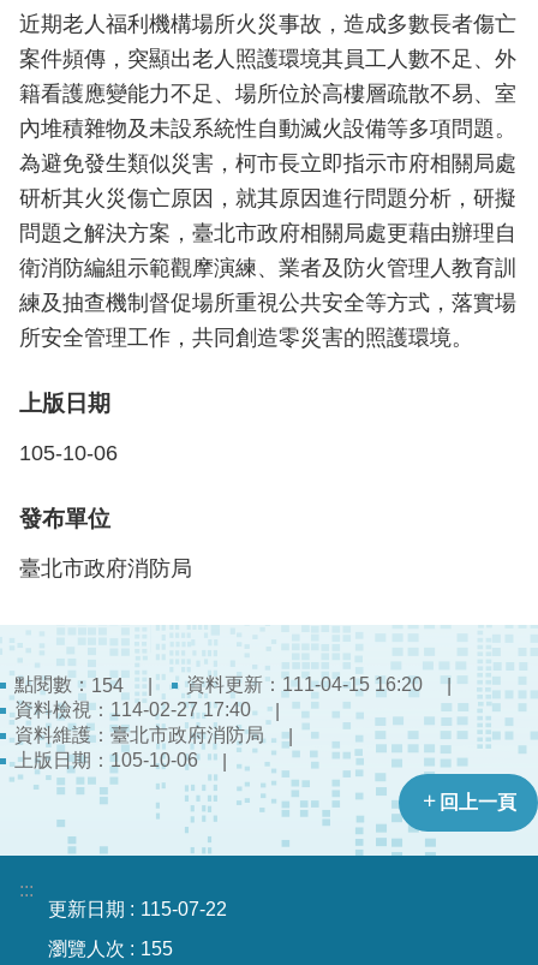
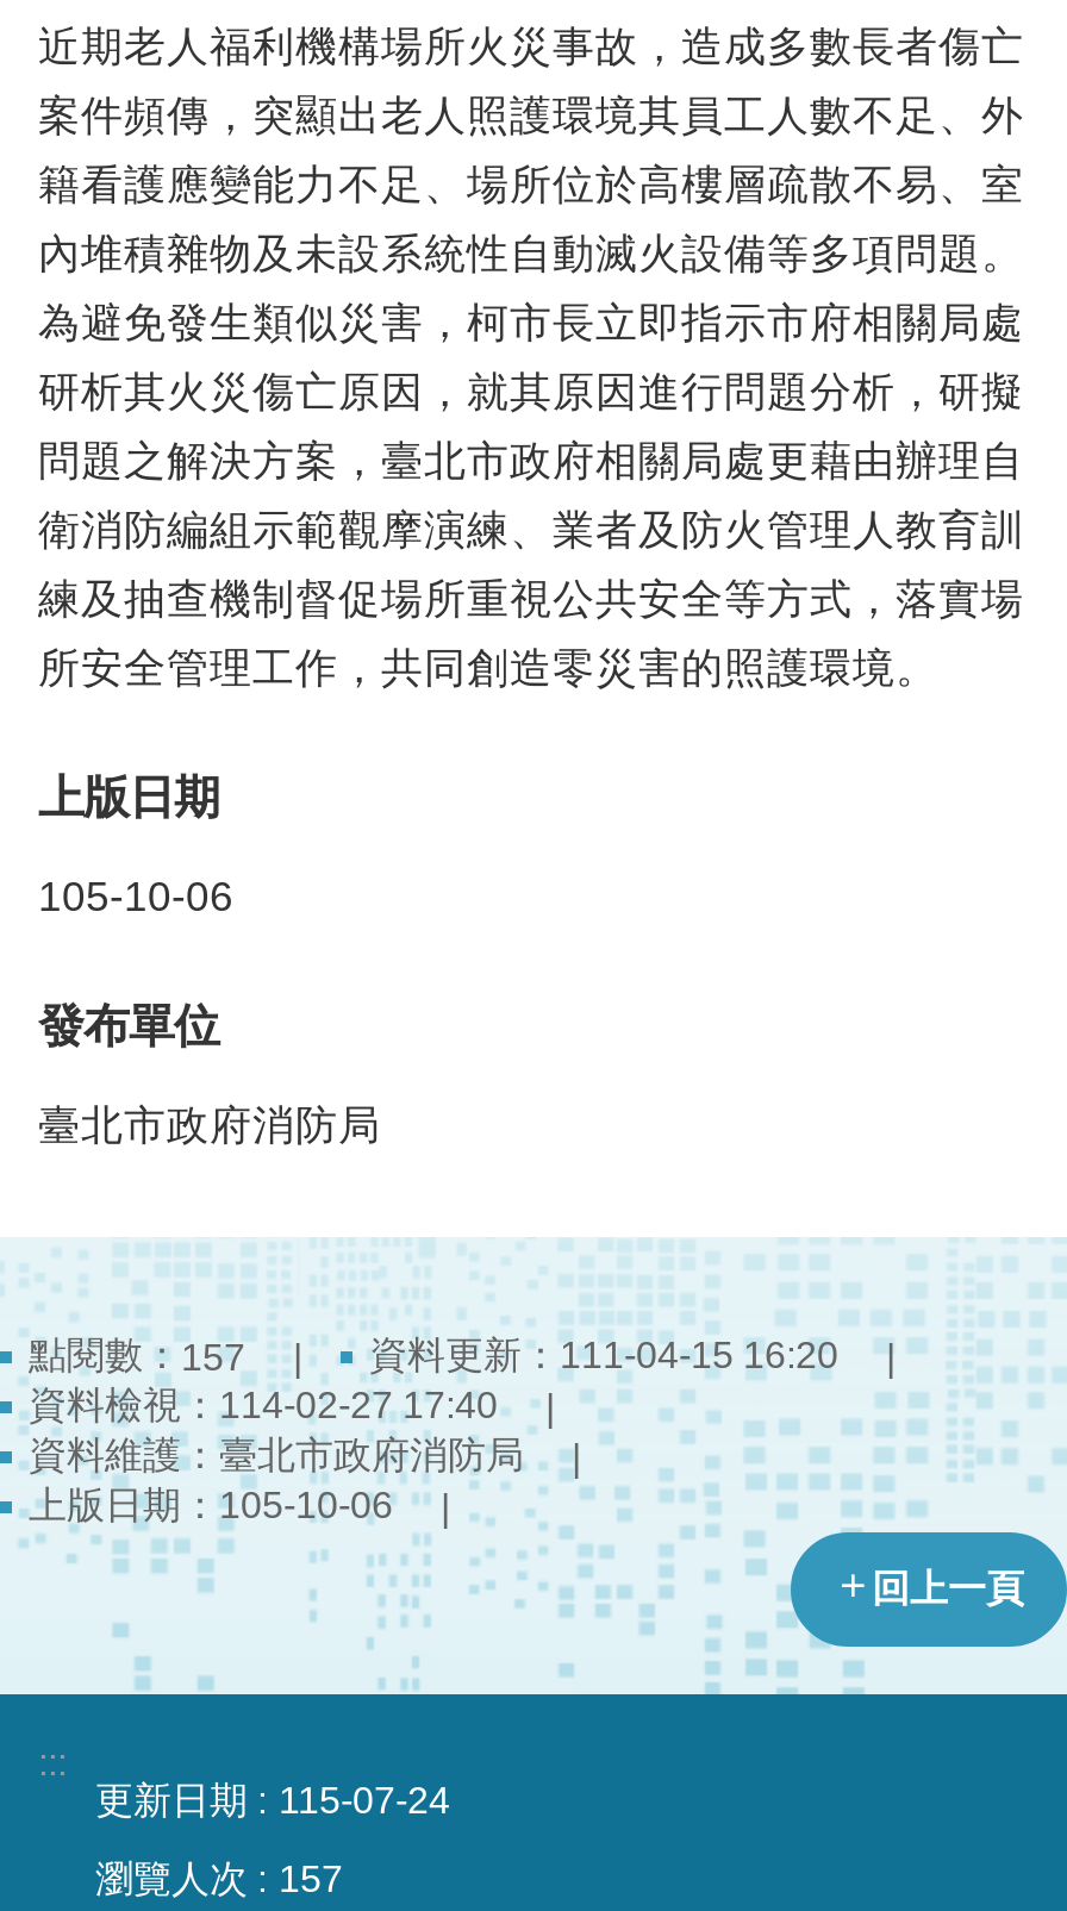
- 點閱數：154
+ 點閱數：157

- 更新日期 115-07-22
+ 更新日期 115-07-24

- 155
+ 157
